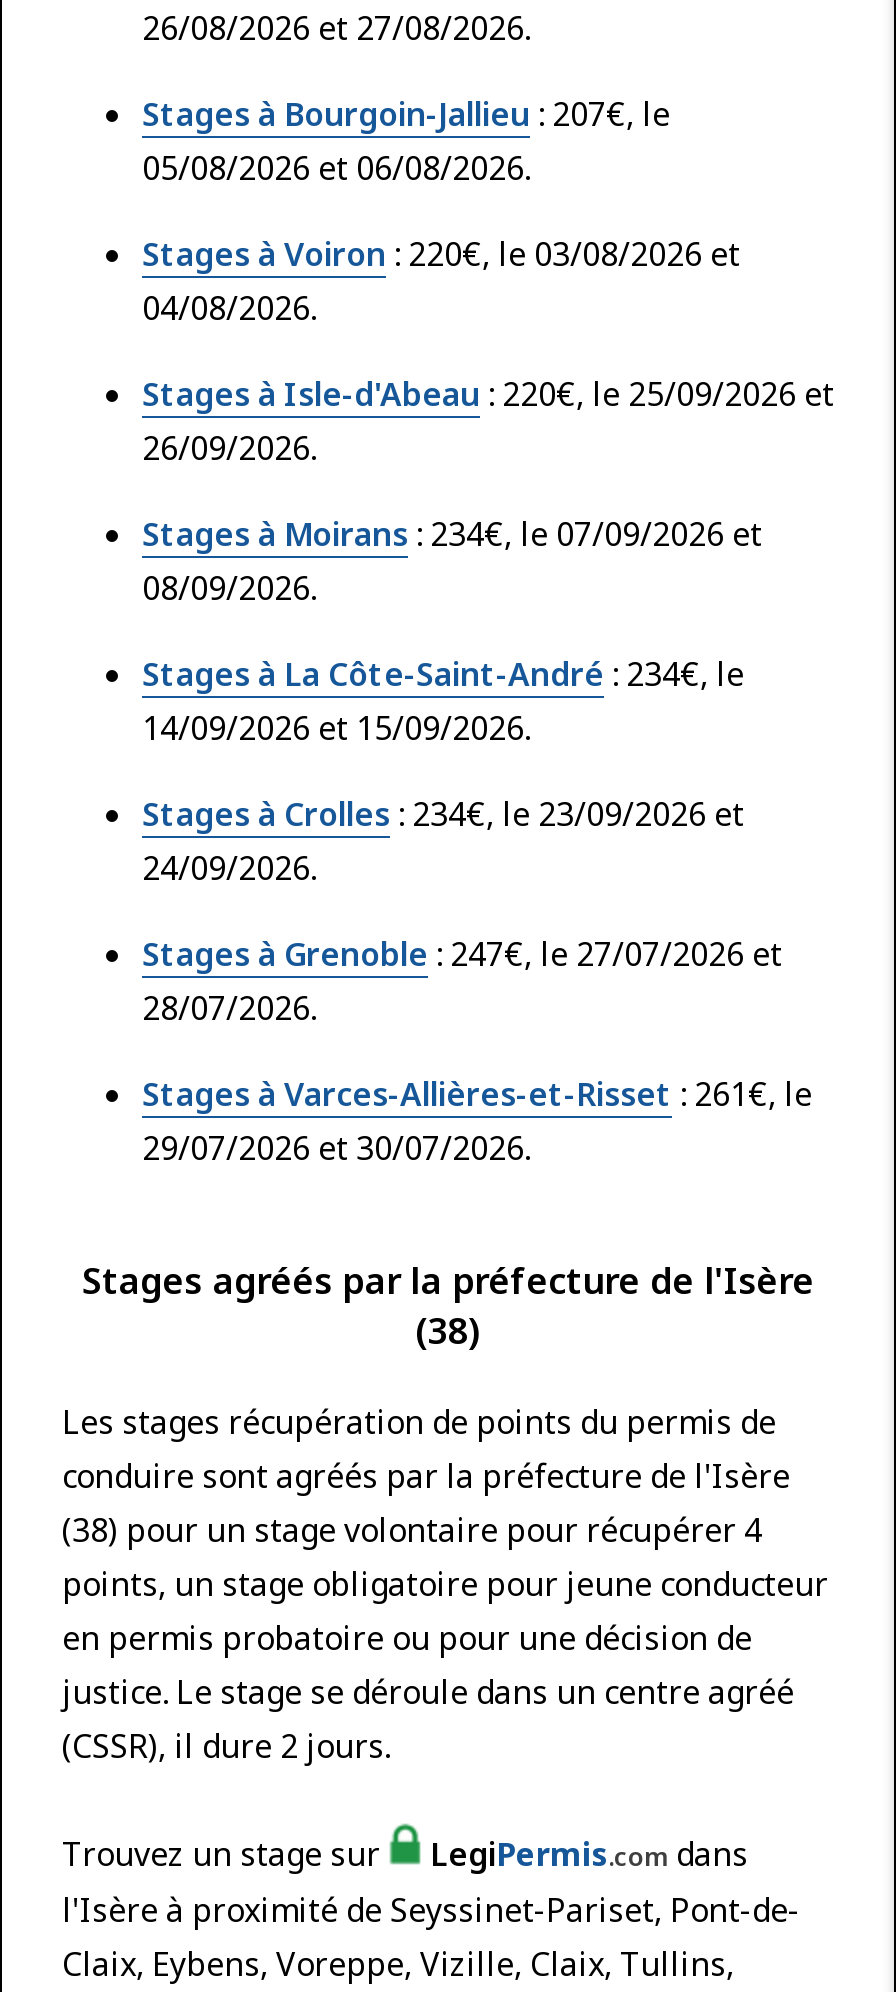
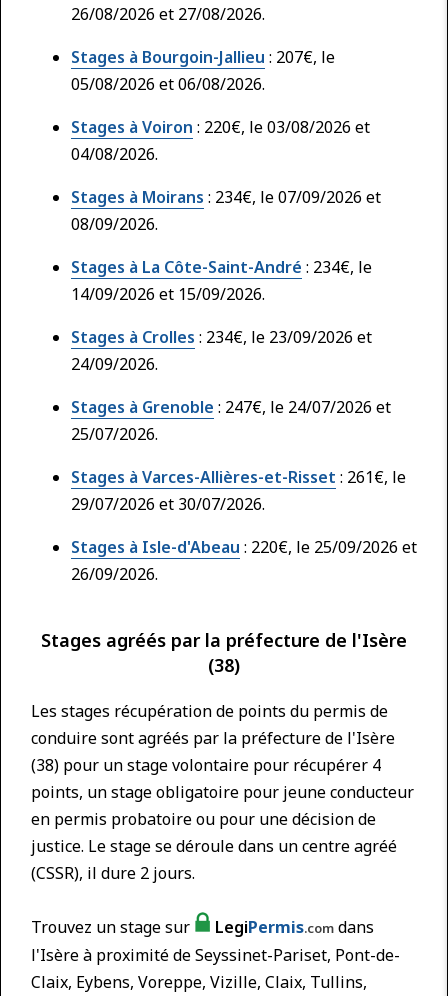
moved down: Stages à Isle-d'Abeau: 220€, le 25/09/2026 et | 26/09/2026.

moved up: Stages à Moirans: 234€, le 07/09/2026 et | 08/09/2026. | Stages à La Côte-Saint-André: 234€, le | 14/09/2026 et 15/09/2026. | Stages à Crolles: 234€, le 23/09/2026 et | 24/09/2026.

- Stages à Grenoble: 247€, le 27/07/2026 et
+ Stages à Grenoble: 247€, le 24/07/2026 et

- 28/07/2026.
+ 25/07/2026.

moved up: Stages à Varces-Allières-et-Risset: 261€, le | 29/07/2026 et 30/07/2026.
